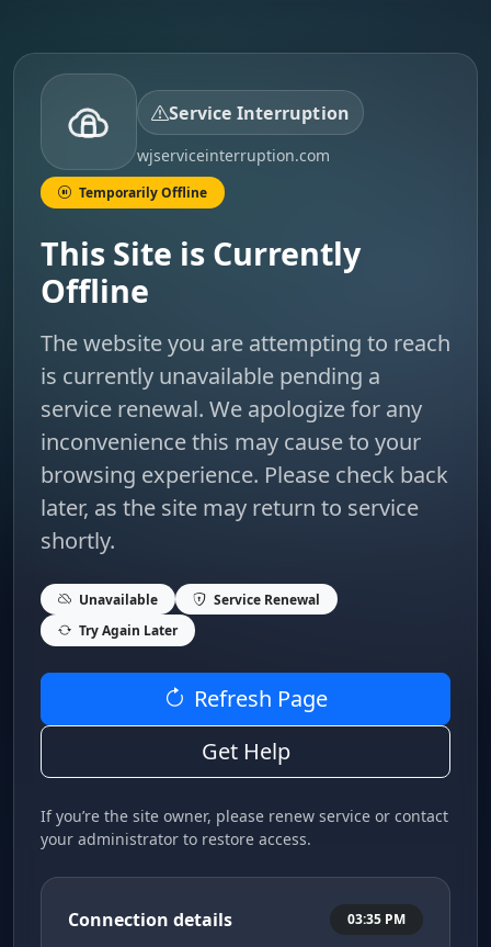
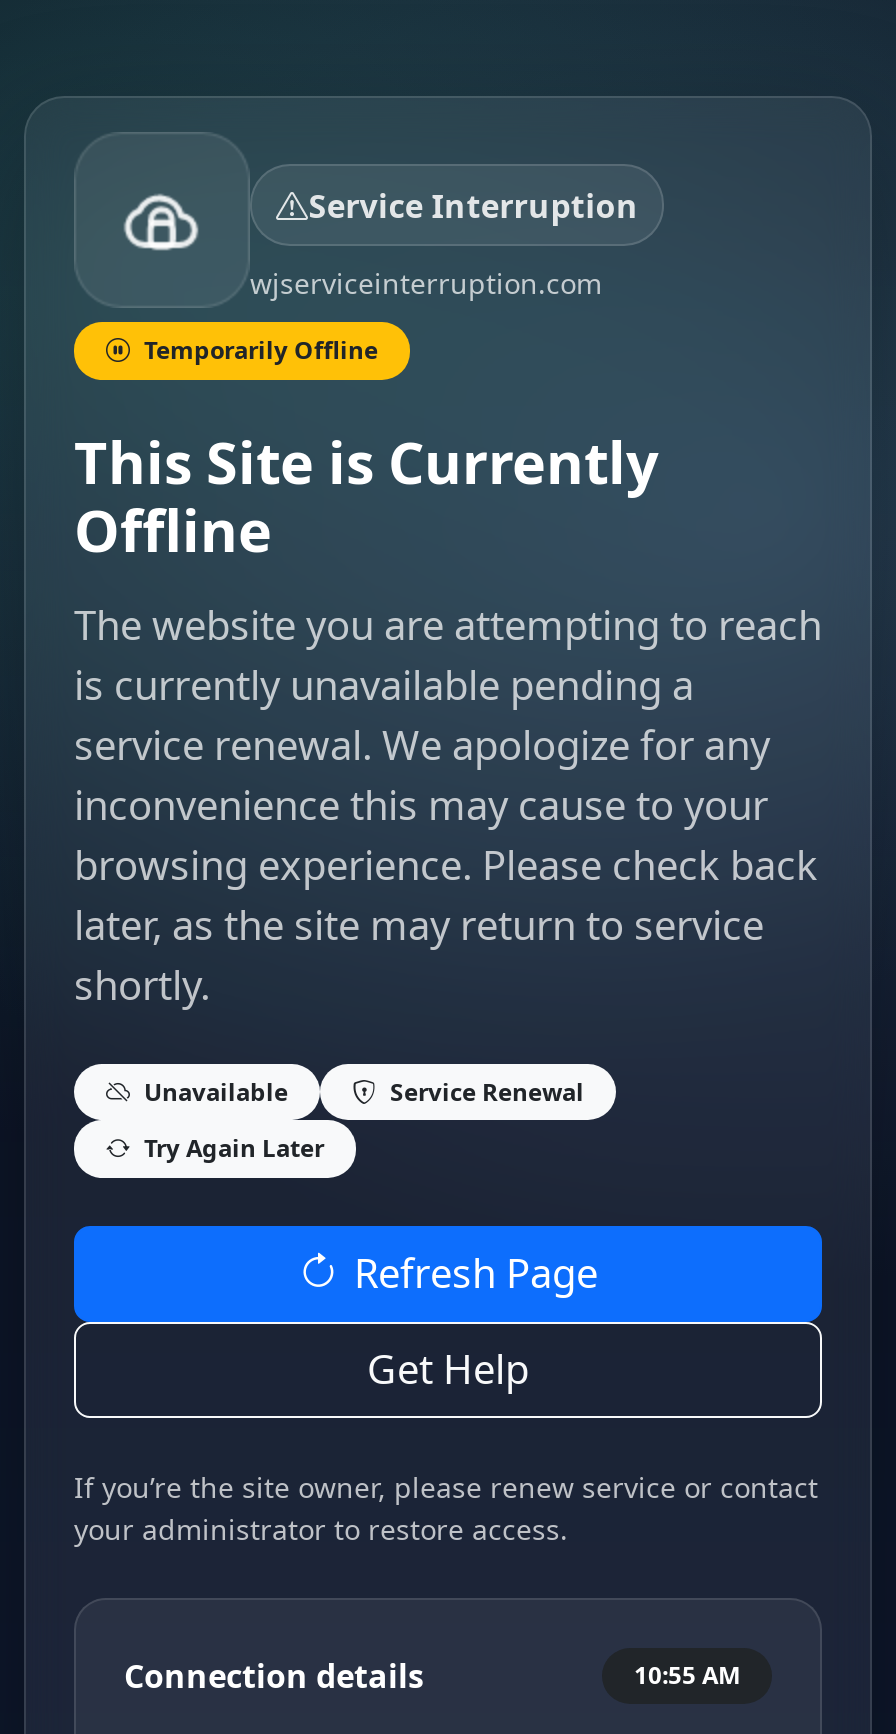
- 03:35 PM
+ 10:55 AM
